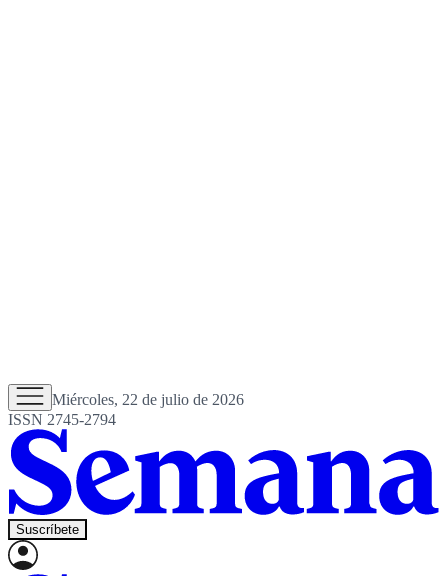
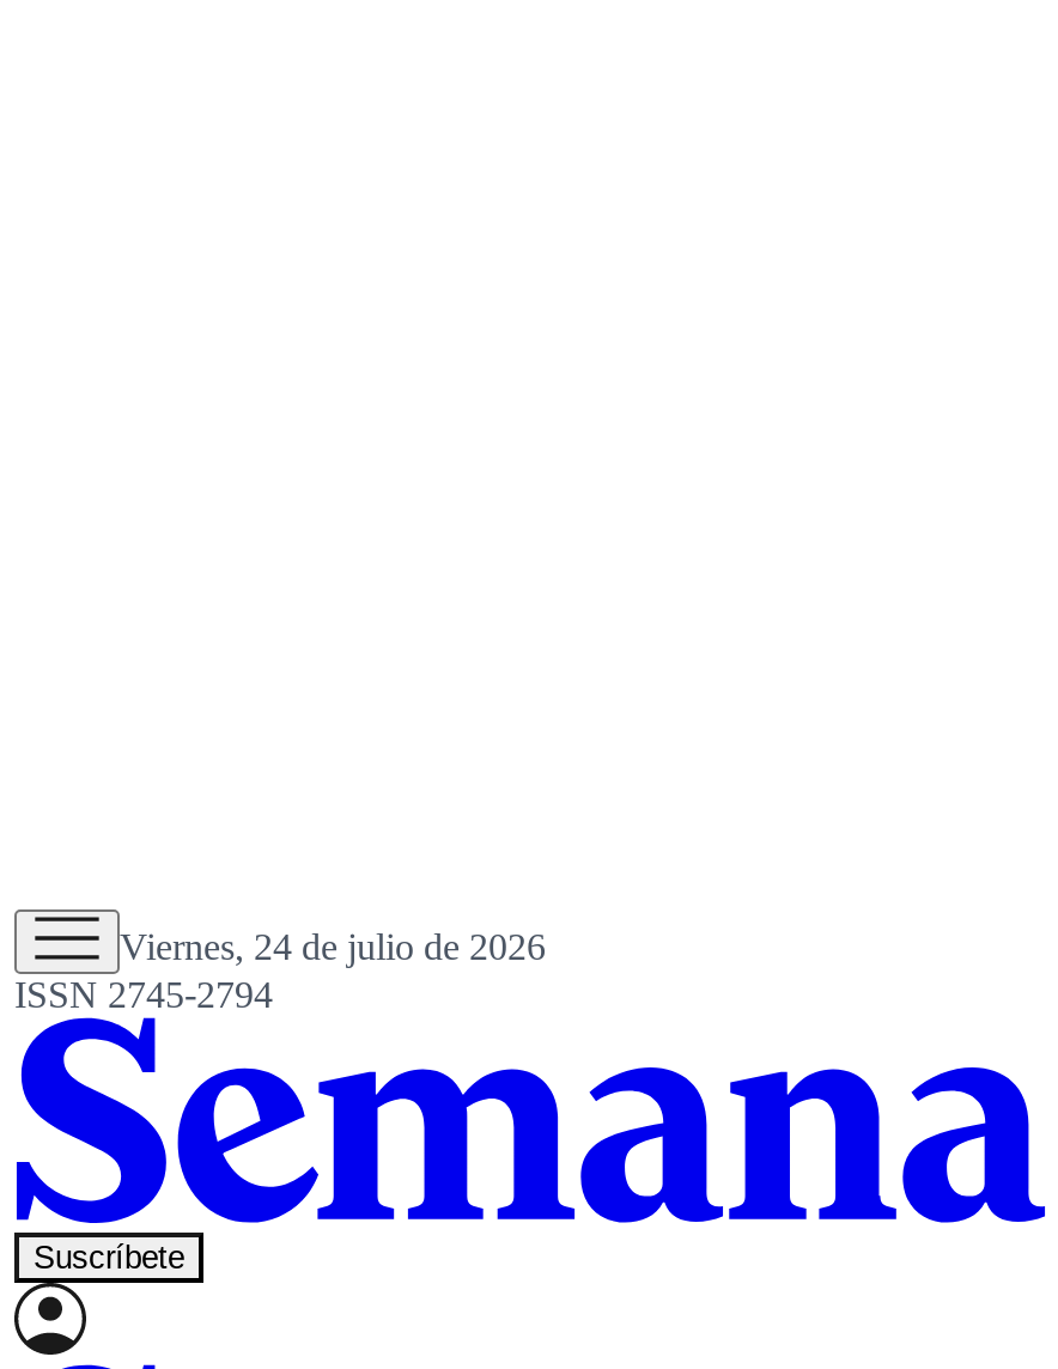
- Miércoles, 22 de julio de 2026
+ Viernes, 24 de julio de 2026
